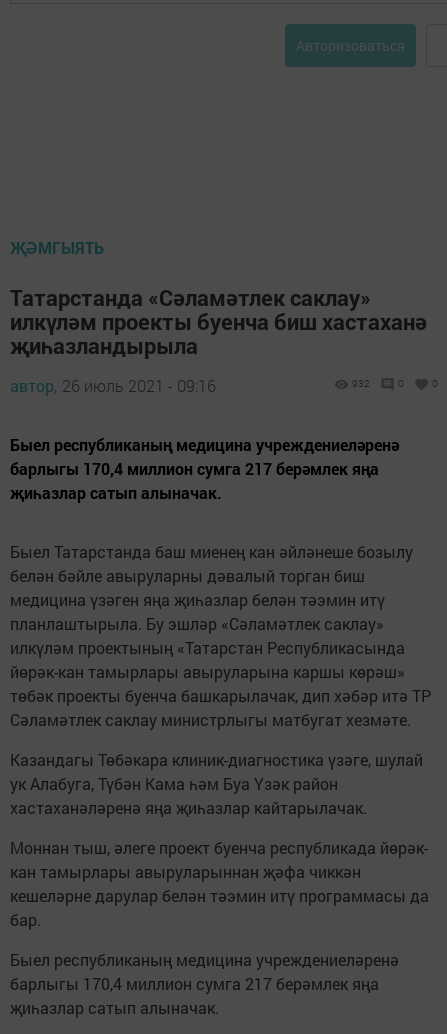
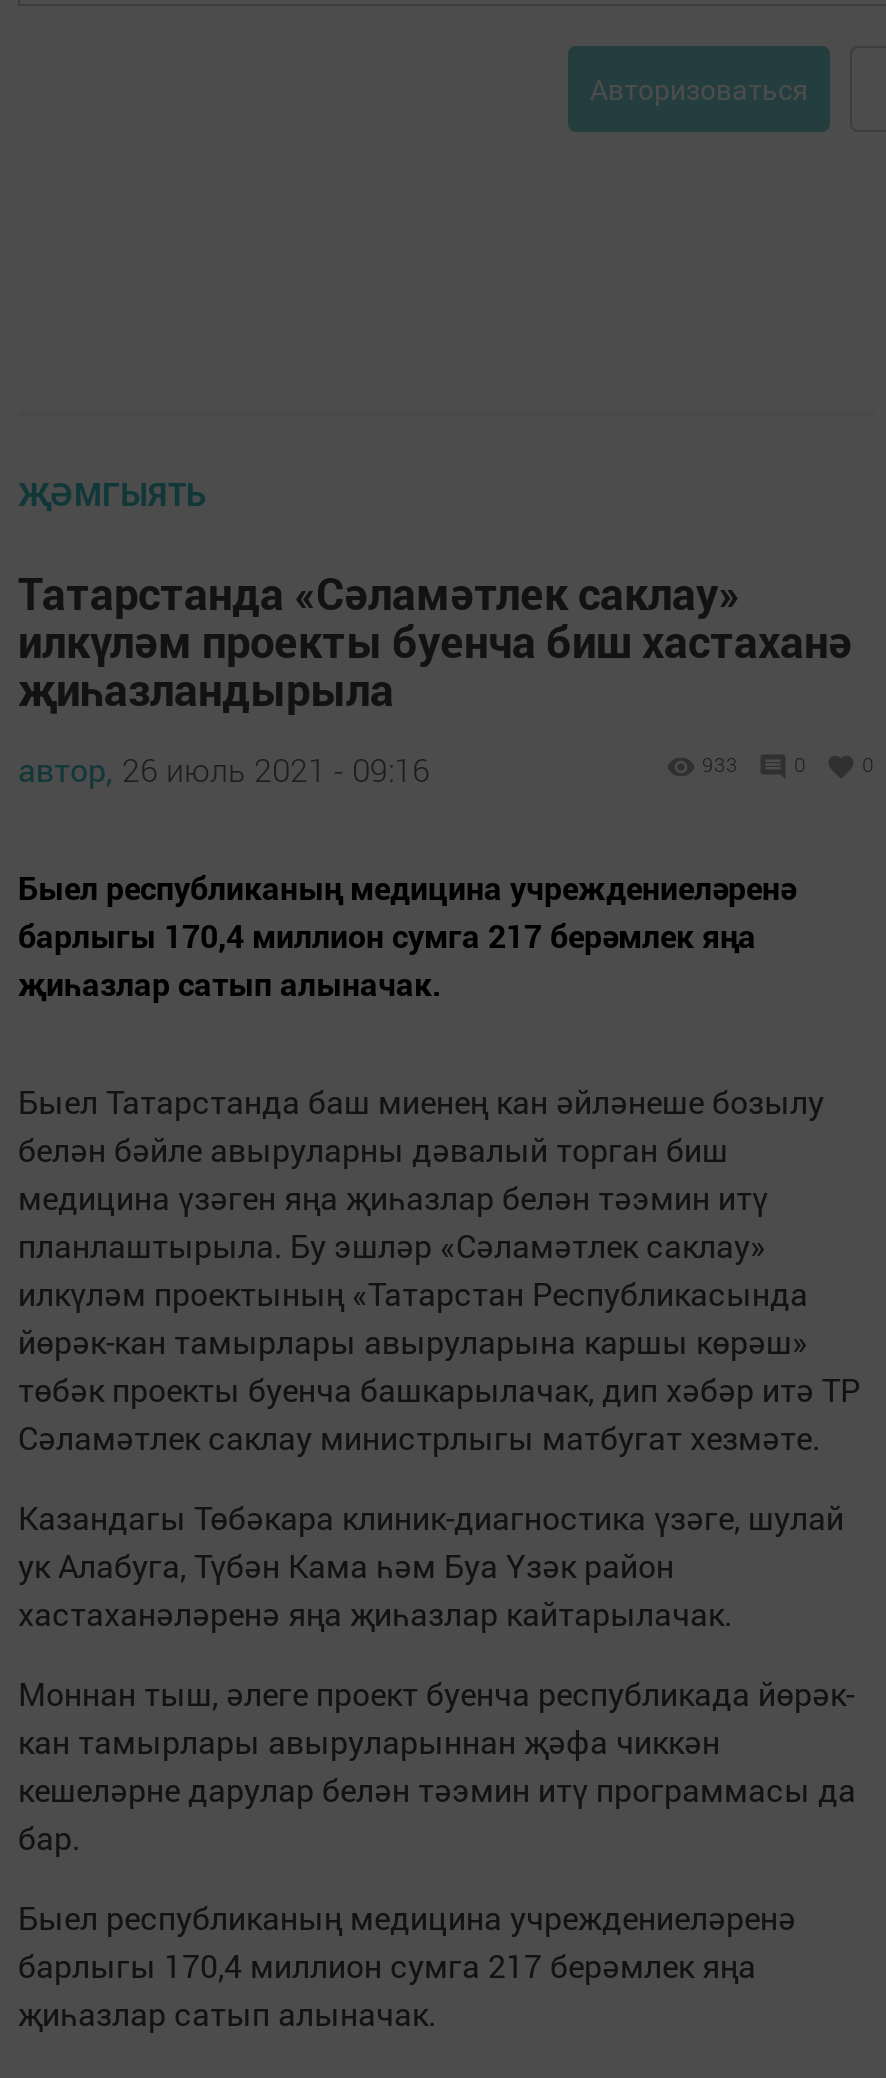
- 932
+ 933
